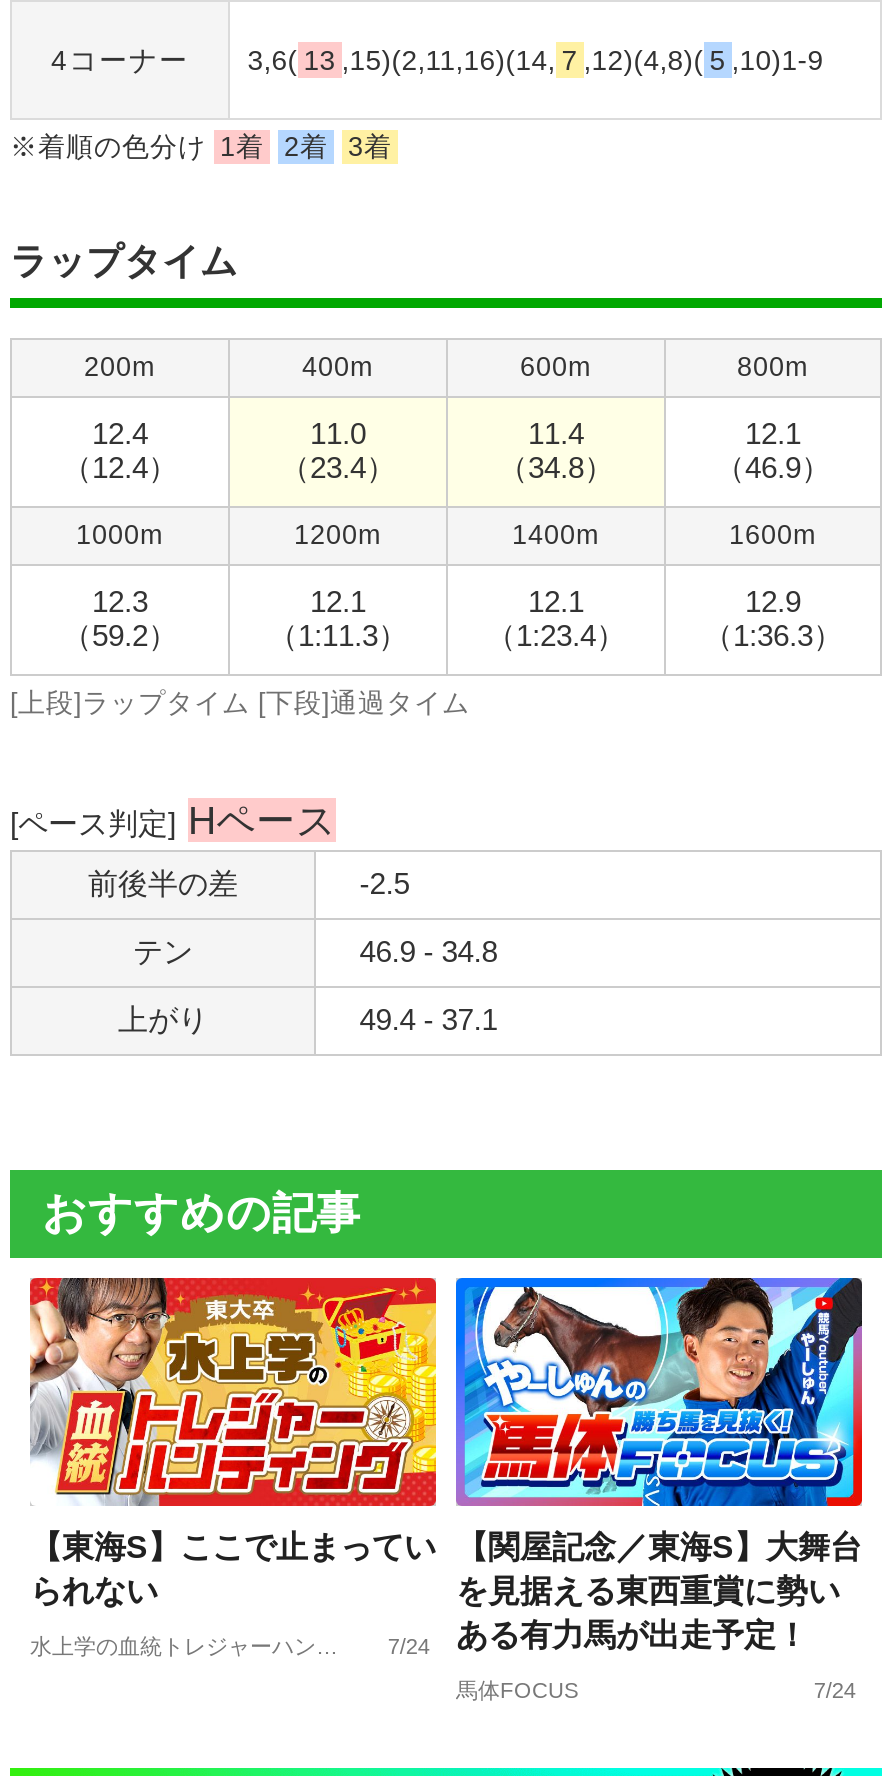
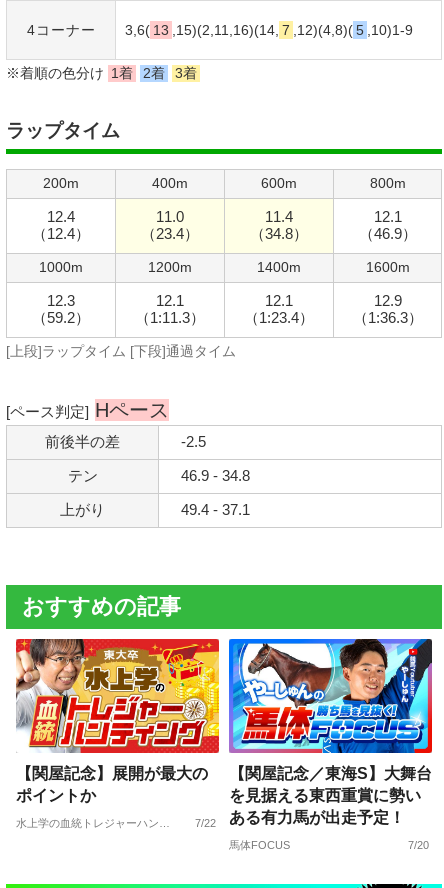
- 【東海S】ここで止まってい
- られない
+ 【関屋記念】展開が最大の
+ ポイントか

- 7/24 ある有力馬が出走予定！
+ 7/22 ある有力馬が出走予定！

- 7/24
+ 7/20
